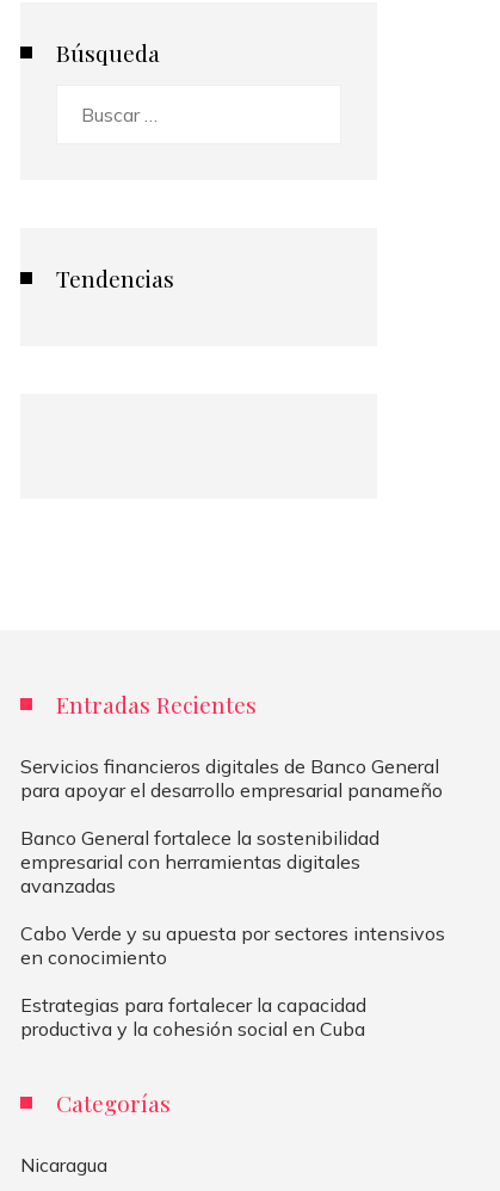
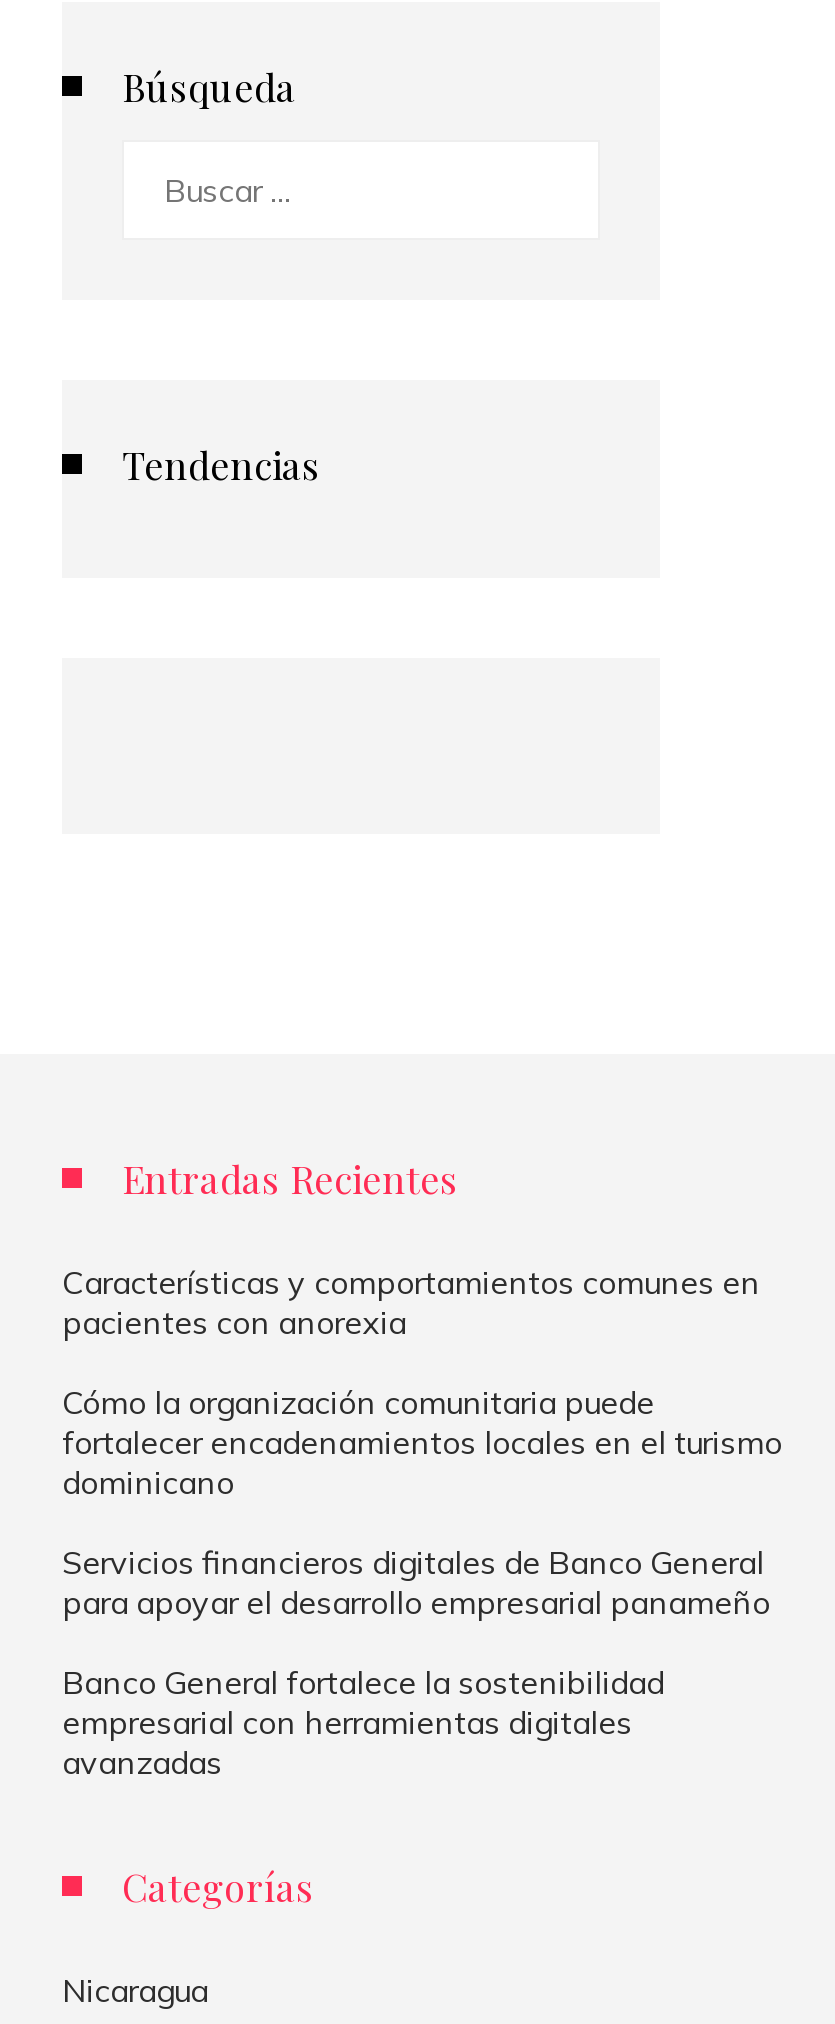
+ Características y comportamientos comunes en
+ pacientes con anorexia
+ Cómo la organización comunitaria puede
+ fortalecer encadenamientos locales en el turismo
+ dominicano

moved down: Servicios financieros digitales de Banco General | para apoyar el desarrollo empresarial panameño | Banco General fortalece la sostenibilidad | empresarial con herramientas digitales | avanzadas

- Cabo Verde y su apuesta por sectores intensivos
- en conocimiento
- Estrategias para fortalecer la capacidad
- productiva y la cohesión social en Cuba
